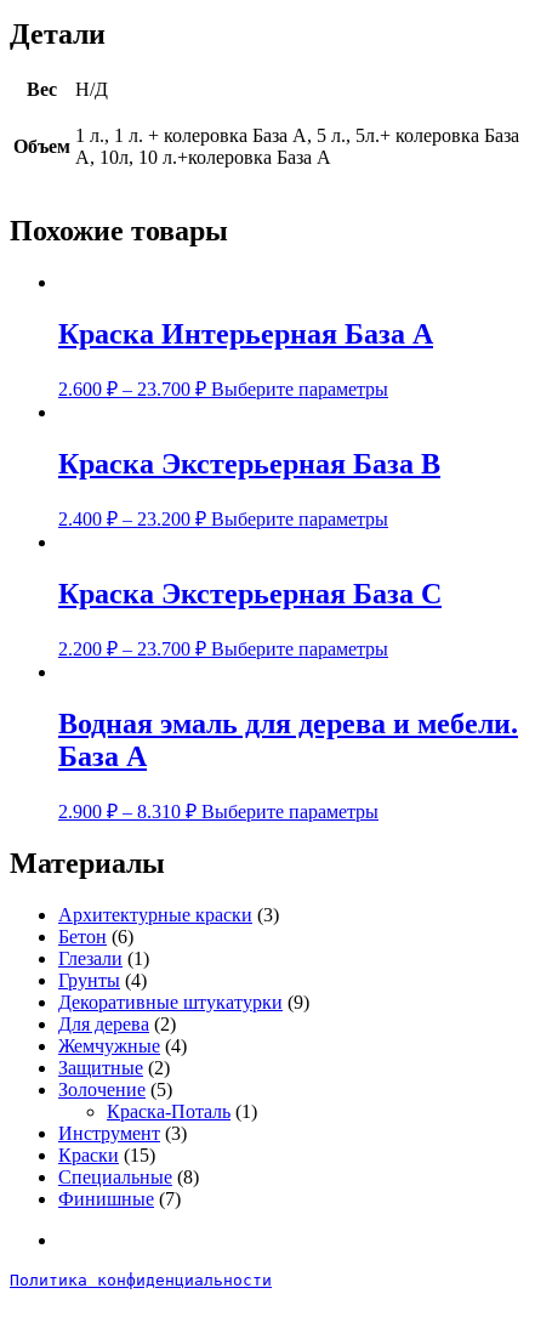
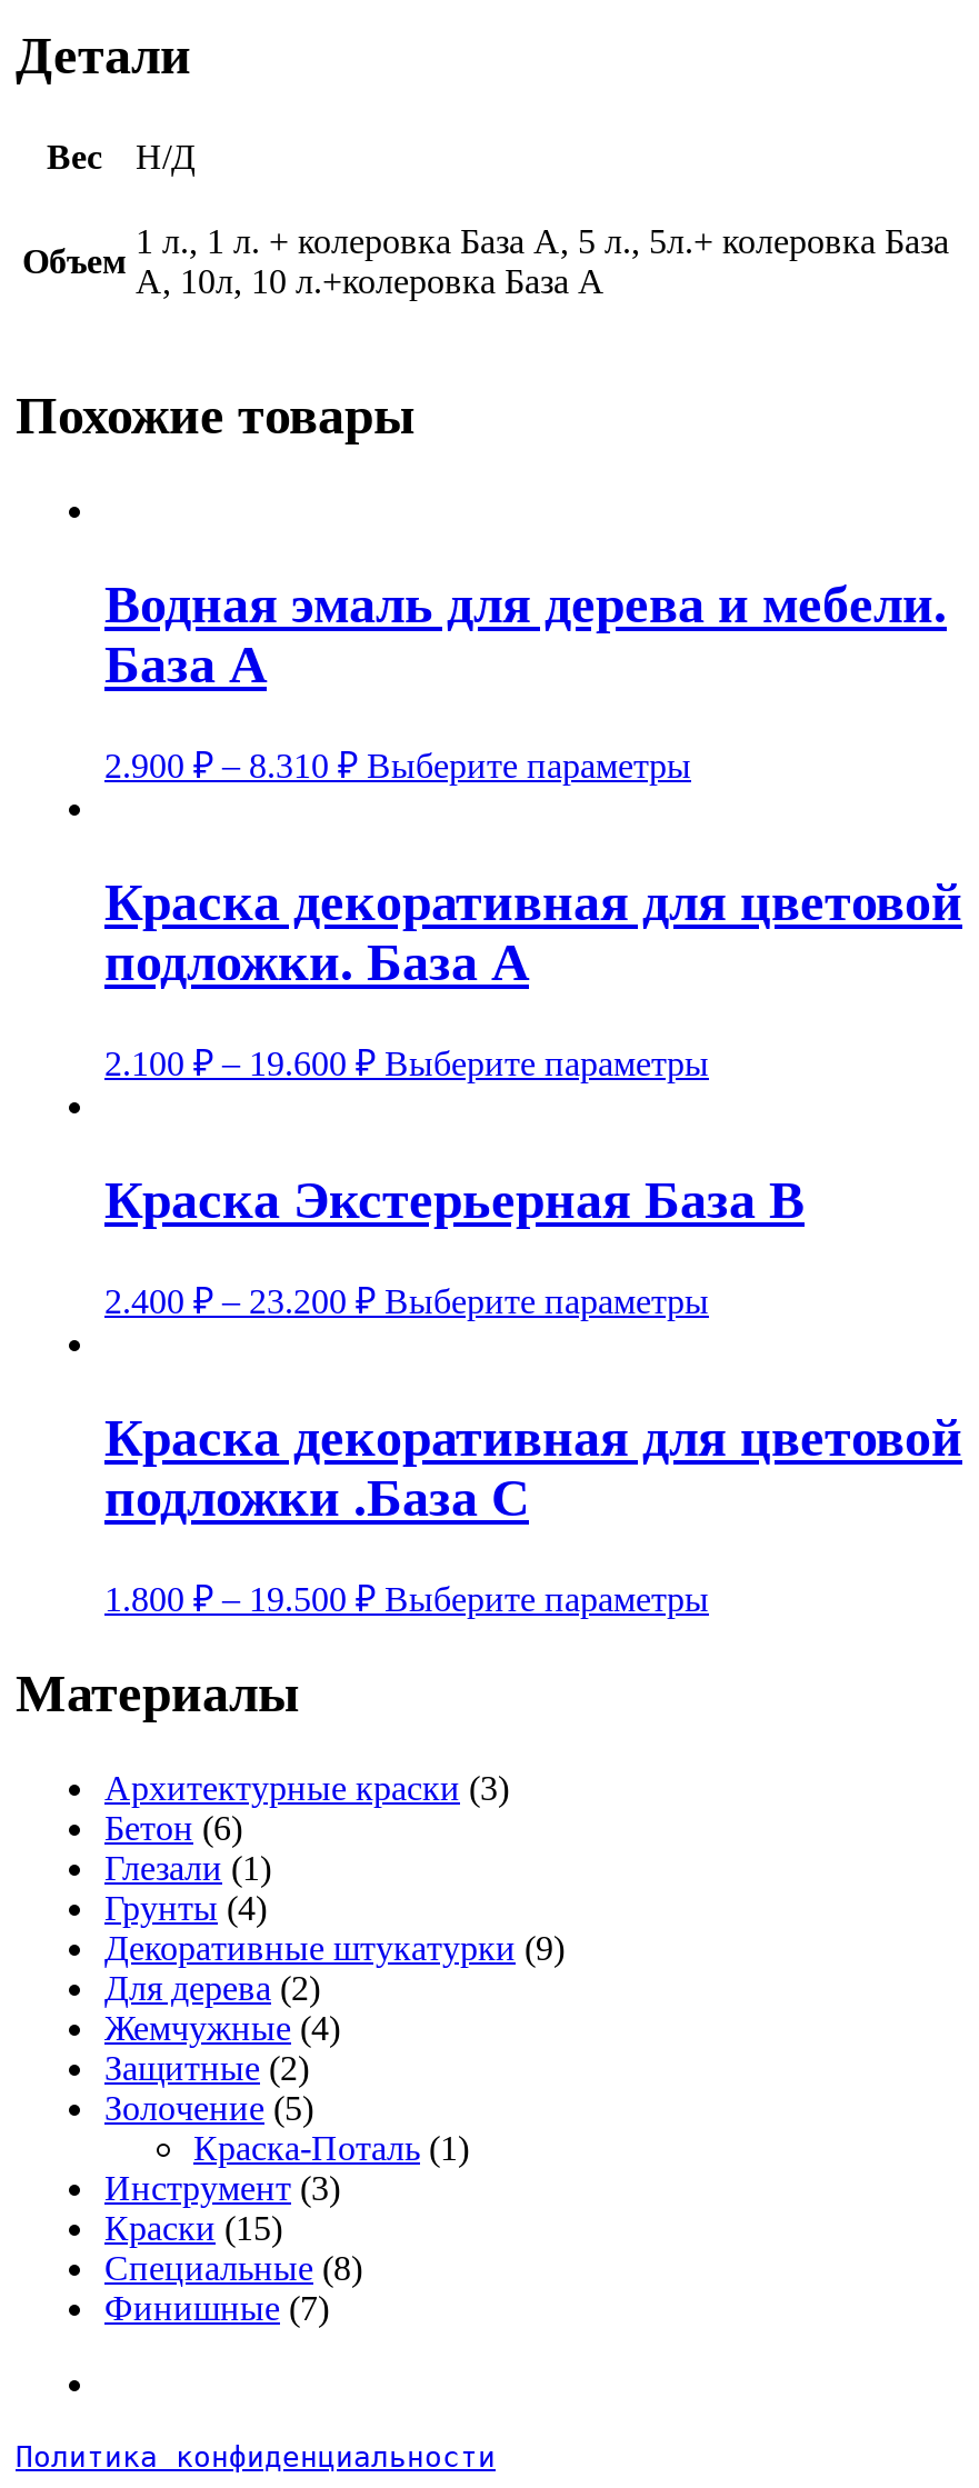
- Краска Интерьерная База А
- 2.600 ₽ – 23.700 ₽ Выберите параметры
- Краска Экстерьерная База С
- 2.200 ₽ – 23.700 ₽ Выберите параметры

moved down: Краска Экстерьерная База В | 2.400 ₽ – 23.200 ₽ Выберите параметры

moved up: Водная эмаль для дерева и мебели. | База А | 2.900 ₽ – 8.310 ₽ Выберите параметры

+ Краска декоративная для цветовой
+ подложки. База А
+ 2.100 ₽ – 19.600 ₽ Выберите параметры
+ Краска декоративная для цветовой
+ подложки .База С
+ 1.800 ₽ – 19.500 ₽ Выберите параметры
